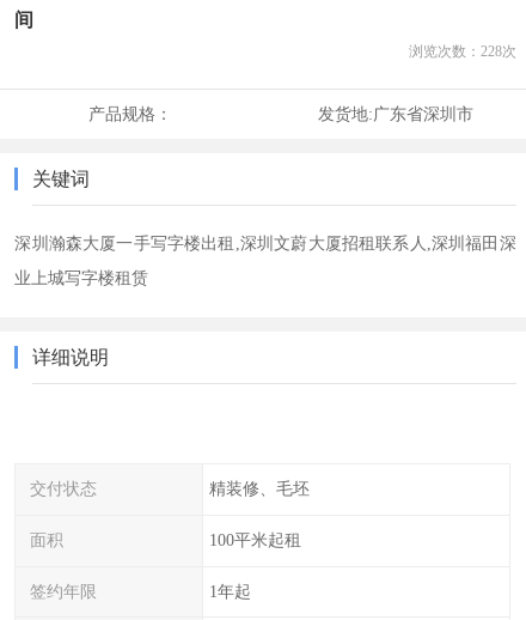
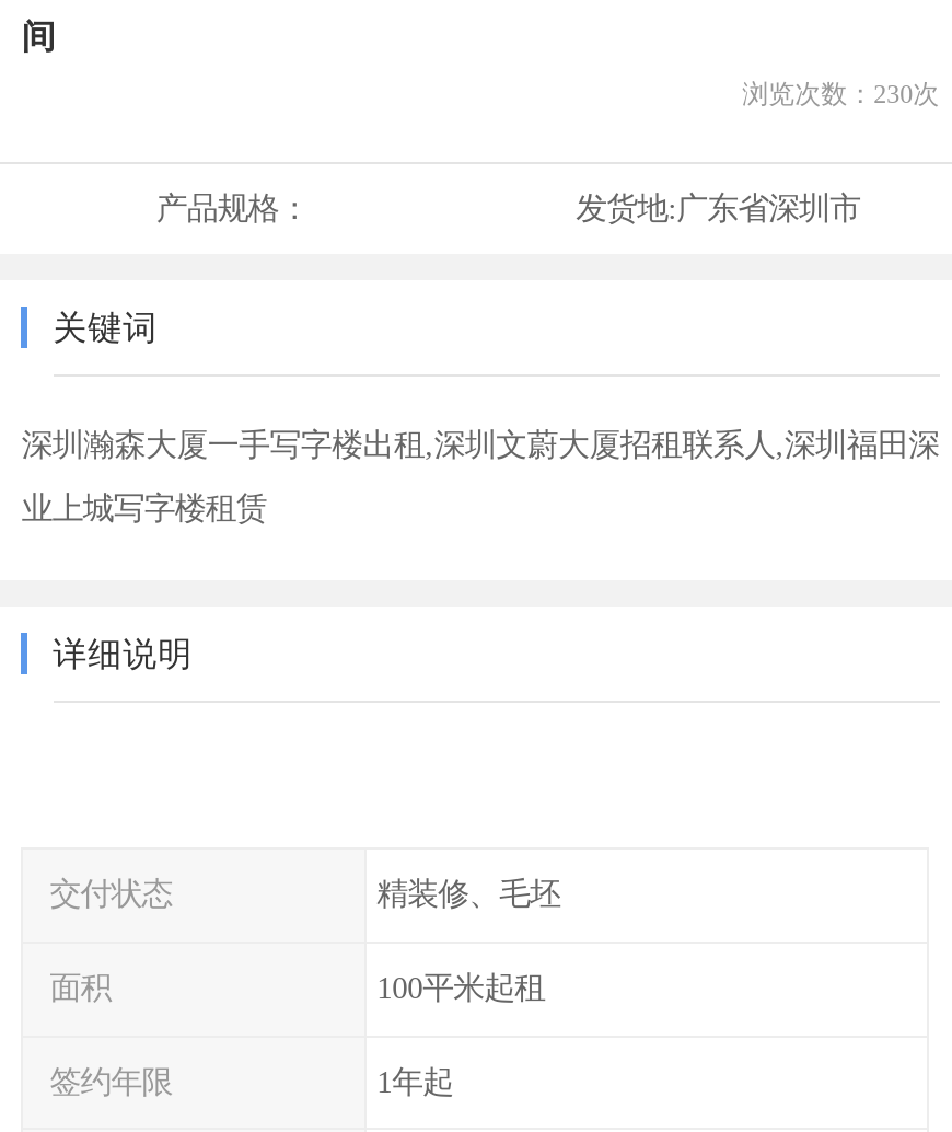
- 浏览次数：228次
+ 浏览次数：230次
